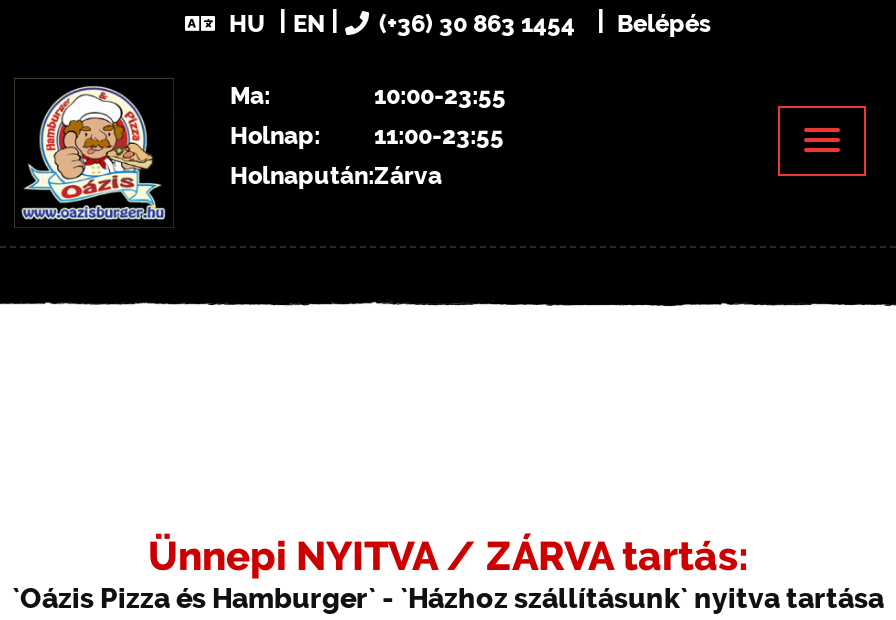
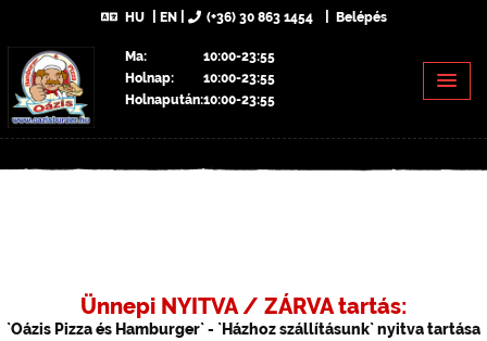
- Holnap: 11:00-23:55
+ Holnap: 10:00-23:55

- Holnapután:Zárva
+ Holnapután:10:00-23:55
